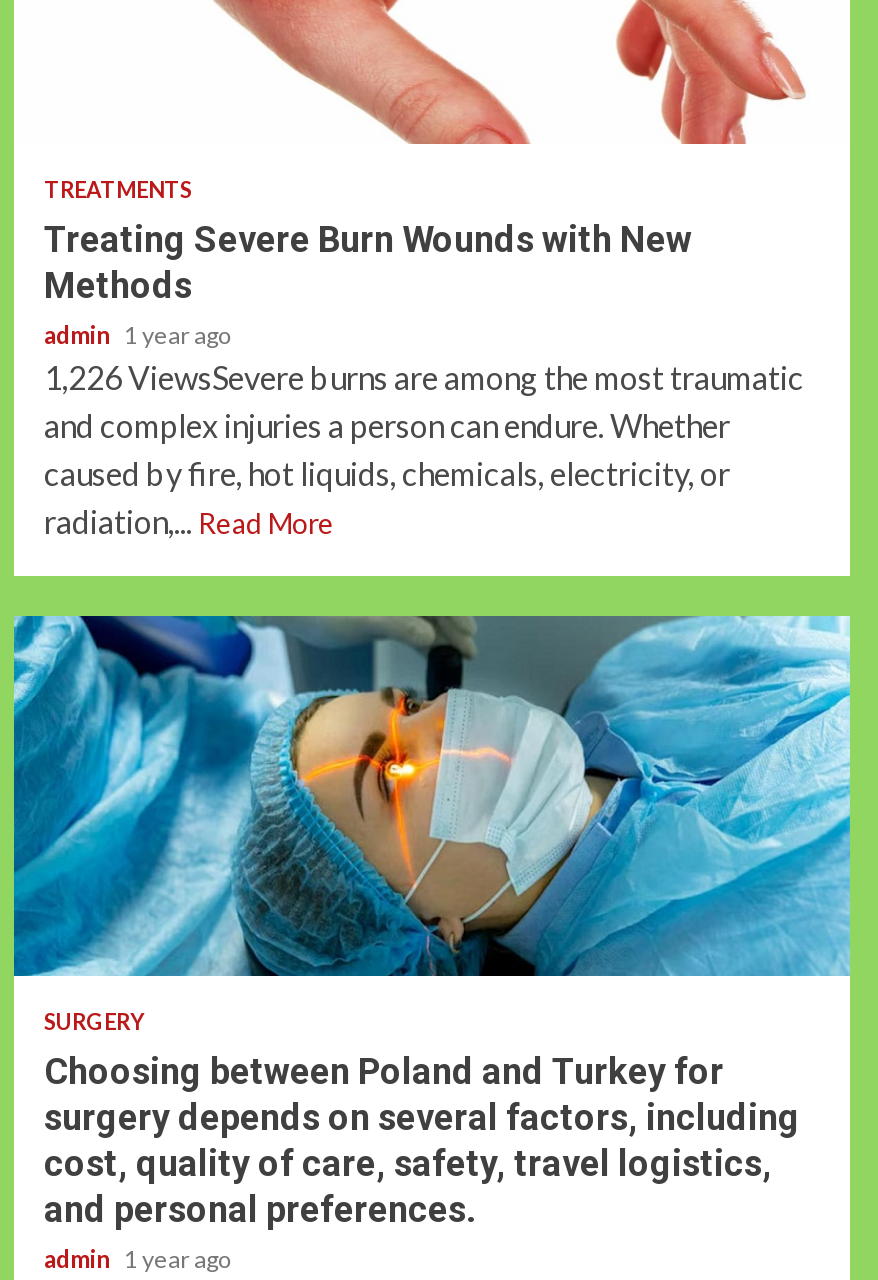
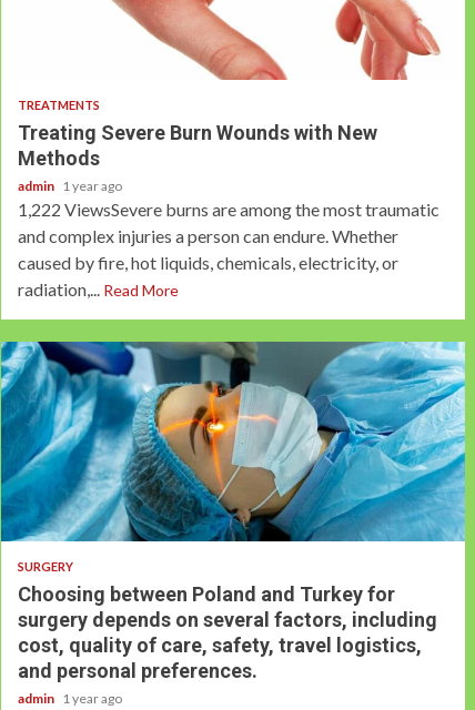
- 1,226 ViewsSevere burns are among the most traumatic
+ 1,222 ViewsSevere burns are among the most traumatic
